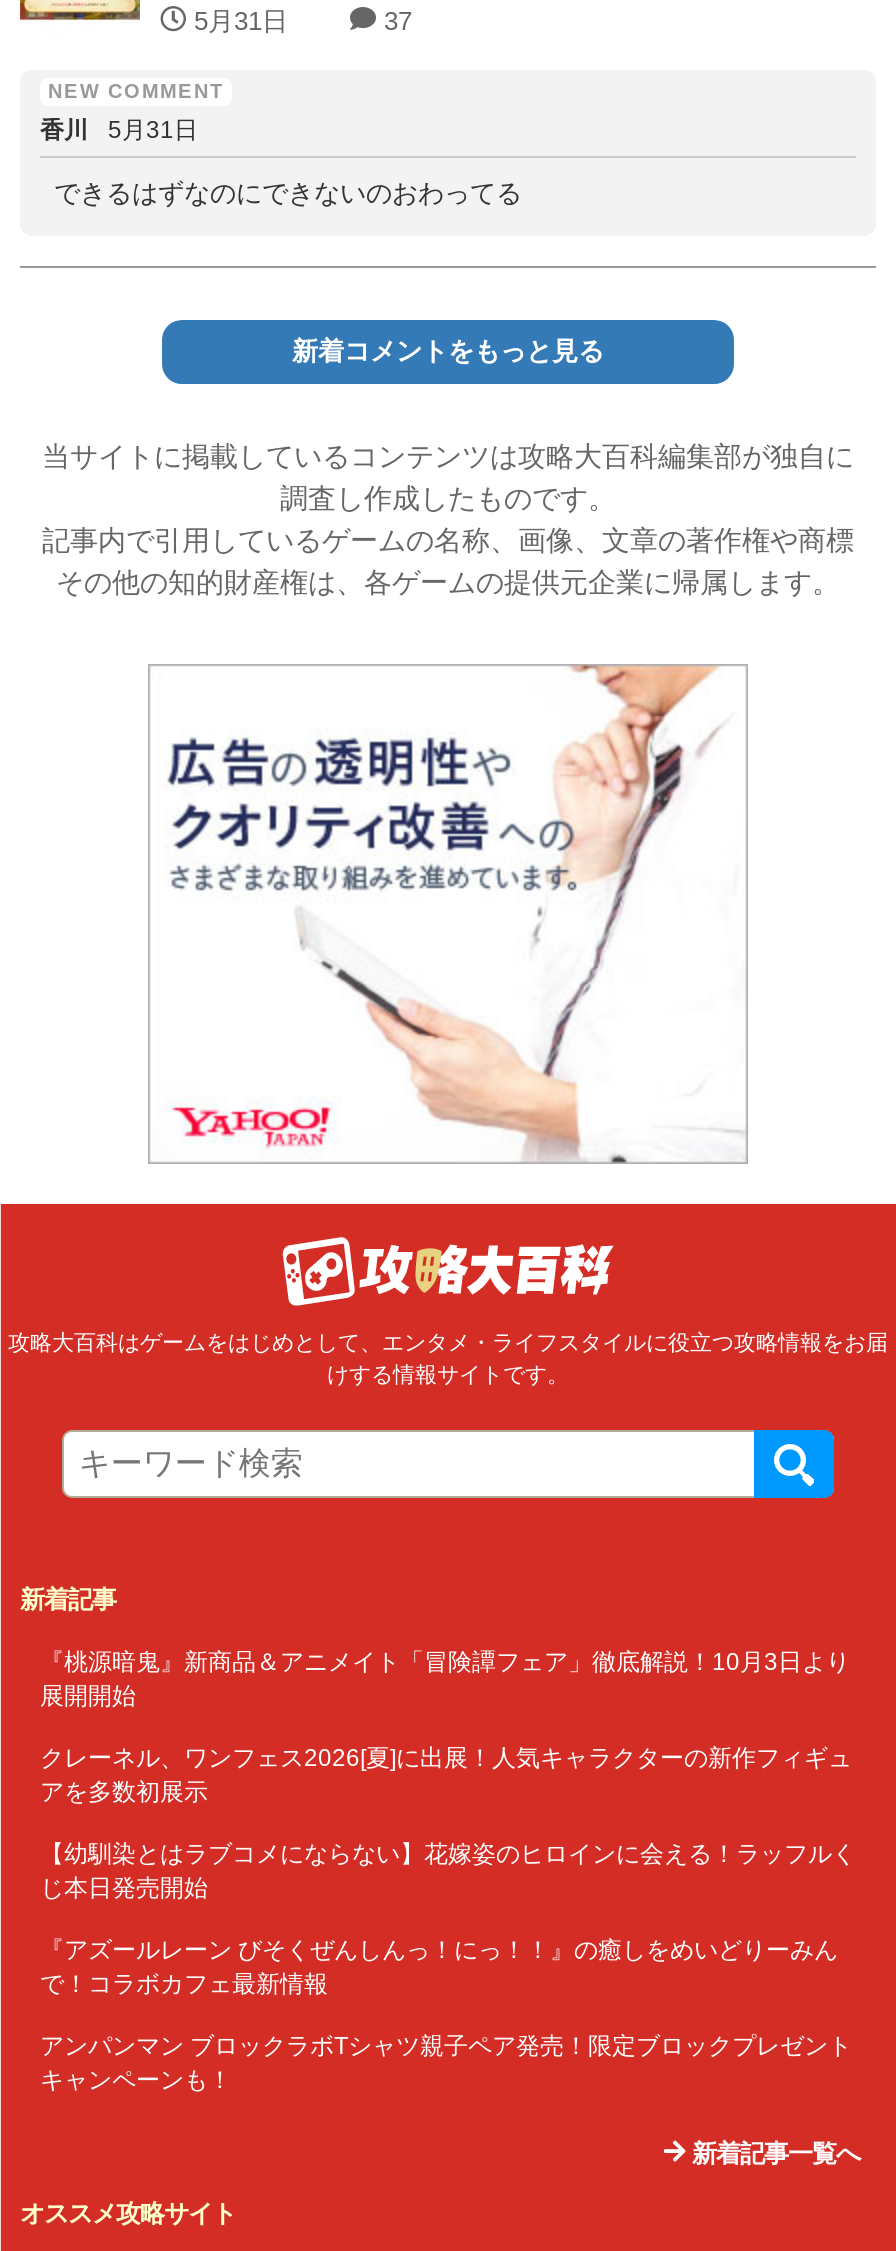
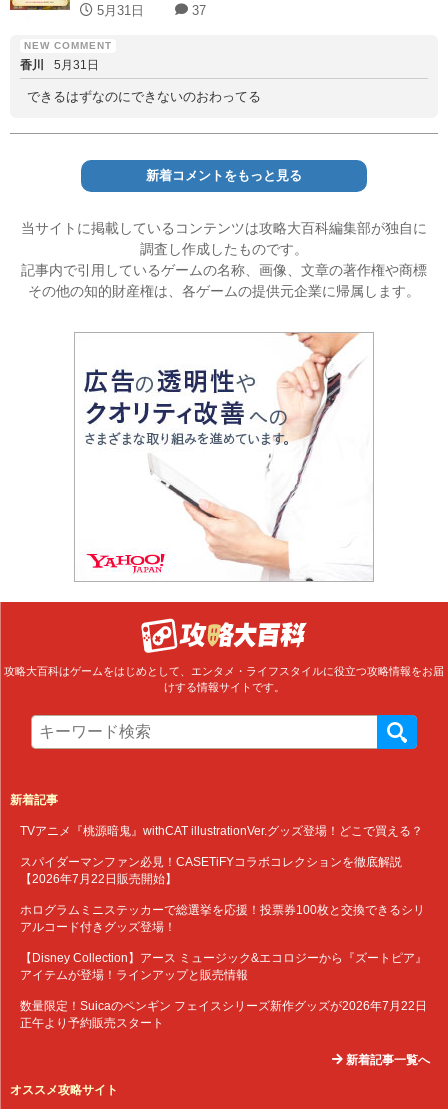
- 『桃源暗鬼』新商品＆アニメイト「冒険譚フェア」徹底解説！10月3日より
- 展開開始
+ TVアニメ『桃源暗鬼』withCAT illustrationVer.グッズ登場！どこで買える？

- クレーネル、ワンフェス2026[夏]に出展！人気キャラクターの新作フィギュ
- アを多数初展示
+ スパイダーマンファン必見！CASETiFYコラボコレクションを徹底解説
+ 【2026年7月22日販売開始】

- 【幼馴染とはラブコメにならない】花嫁姿のヒロインに会える！ラッフルく
- じ本日発売開始
+ ホログラムミニステッカーで総選挙を応援！投票券100枚と交換できるシリ
+ アルコード付きグッズ登場！

- 『アズールレーン びそくぜんしんっ！にっ！！』の癒しをめいどりーみん
- で！コラボカフェ最新情報
+ 【Disney Collection】アース ミュージック&エコロジーから『ズートピア』
+ アイテムが登場！ラインアップと販売情報

- アンパンマン ブロックラボTシャツ親子ペア発売！限定ブロックプレゼント
- キャンペーンも！
+ 数量限定！Suicaのペンギン フェイスシリーズ新作グッズが2026年7月22日
+ 正午より予約販売スタート
